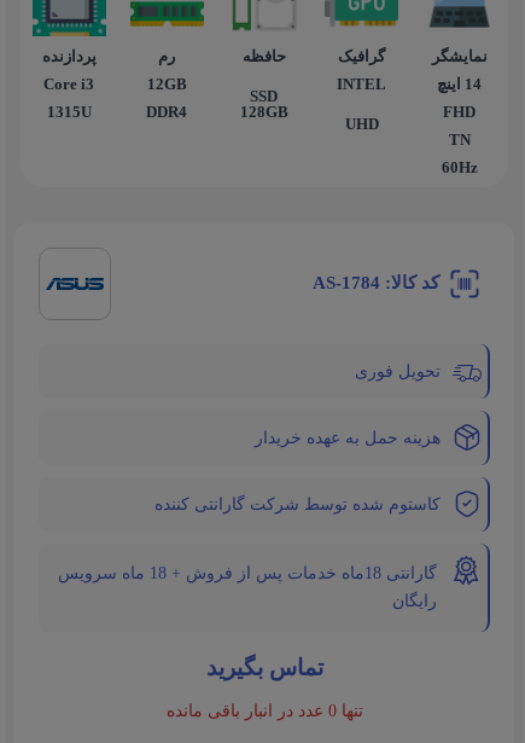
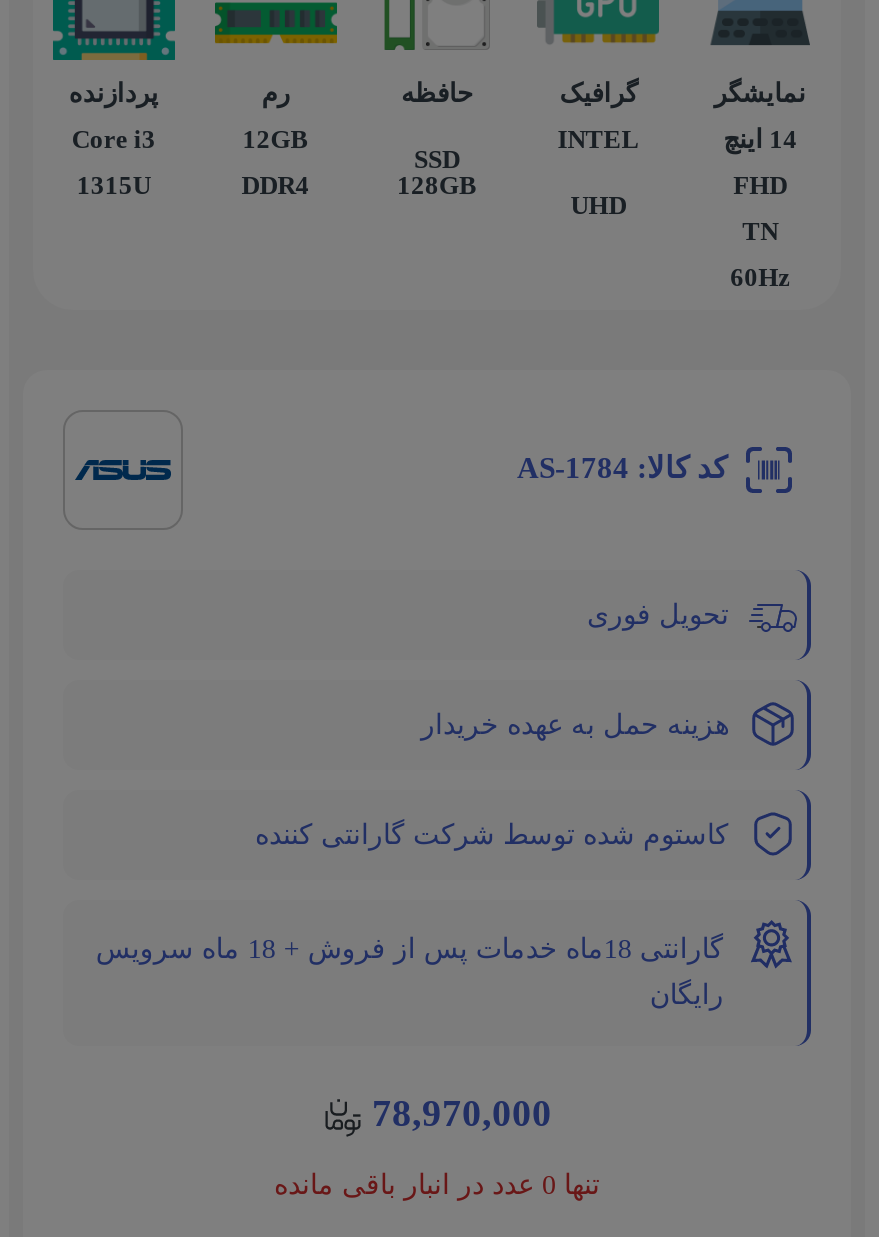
- تماس بگیرید
+ 78,970,000
